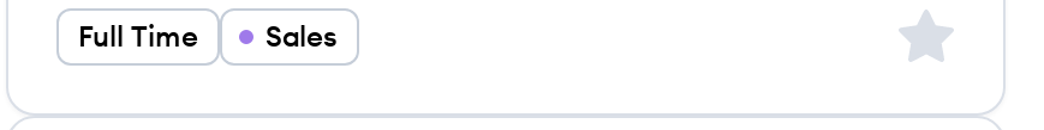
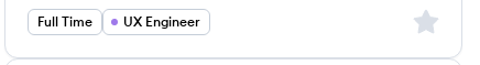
- Sales
+ UX Engineer
